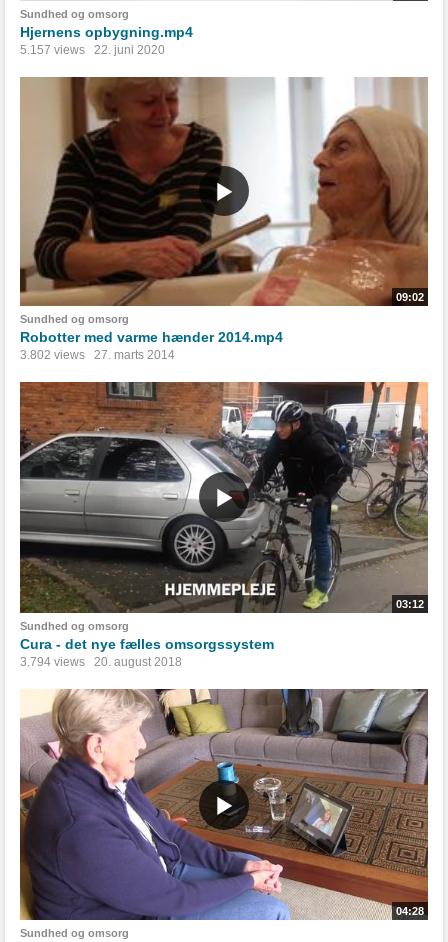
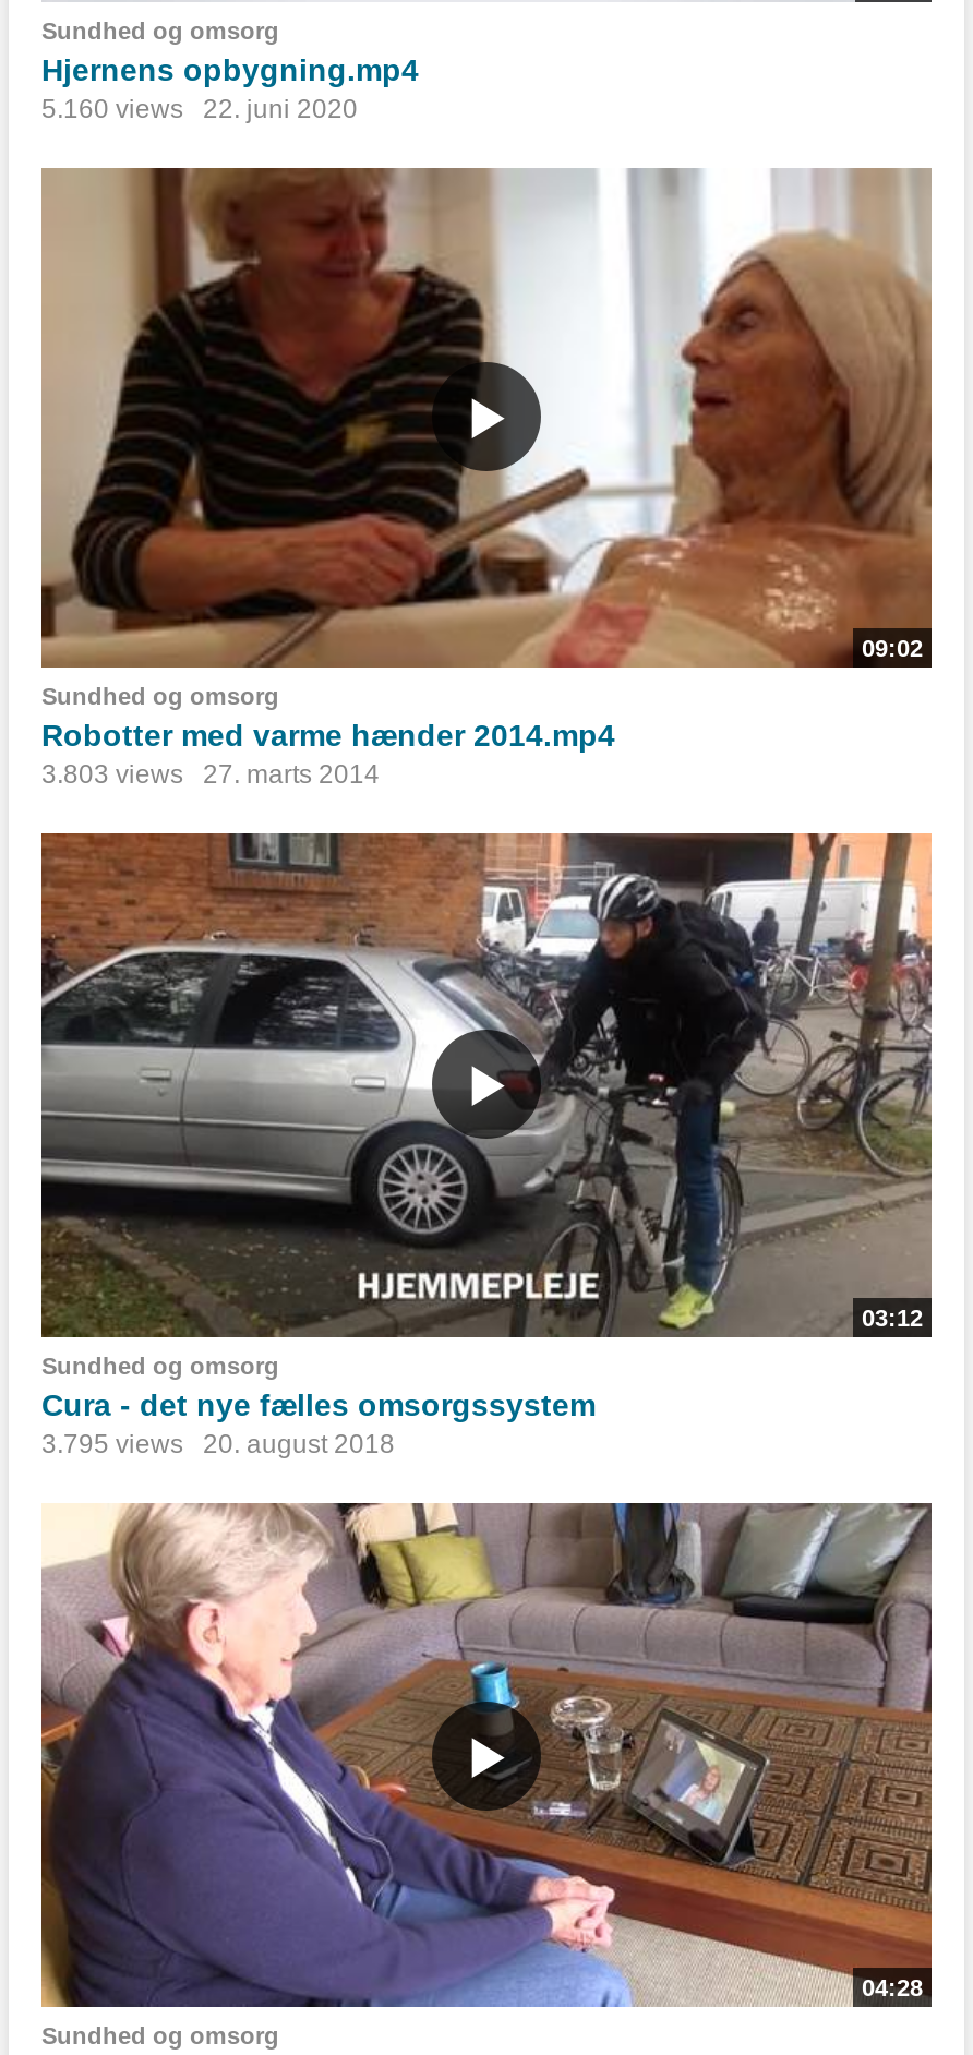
- 5.157 views 22. juni 2020
+ 5.160 views 22. juni 2020

- 3.802 views 27. marts 2014
+ 3.803 views 27. marts 2014

- 3.794 views 20. august 2018
+ 3.795 views 20. august 2018
